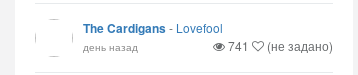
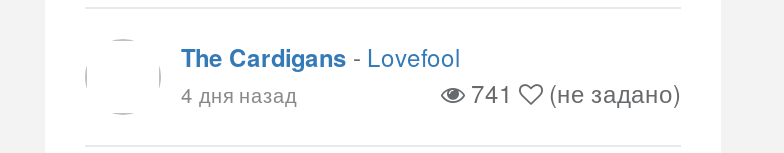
- день назад
+ 4 дня назад
